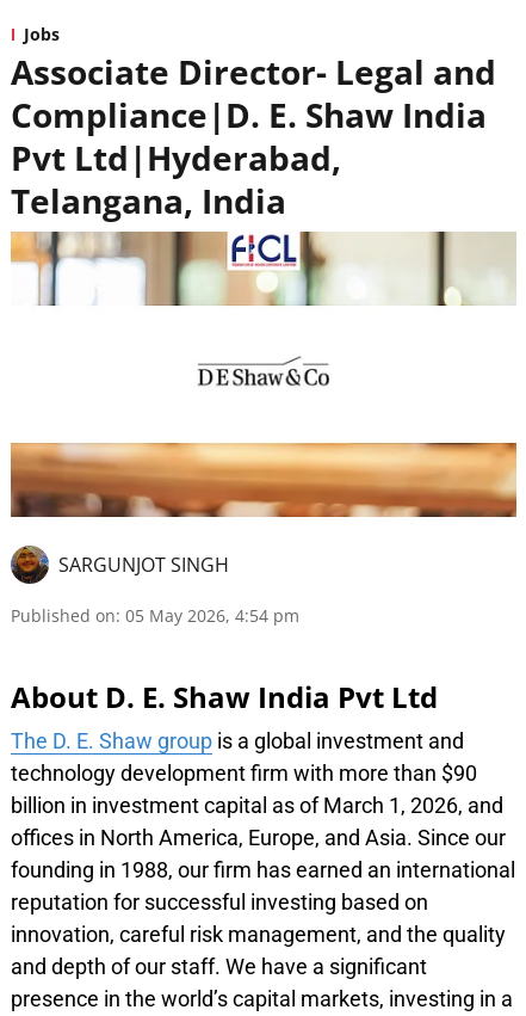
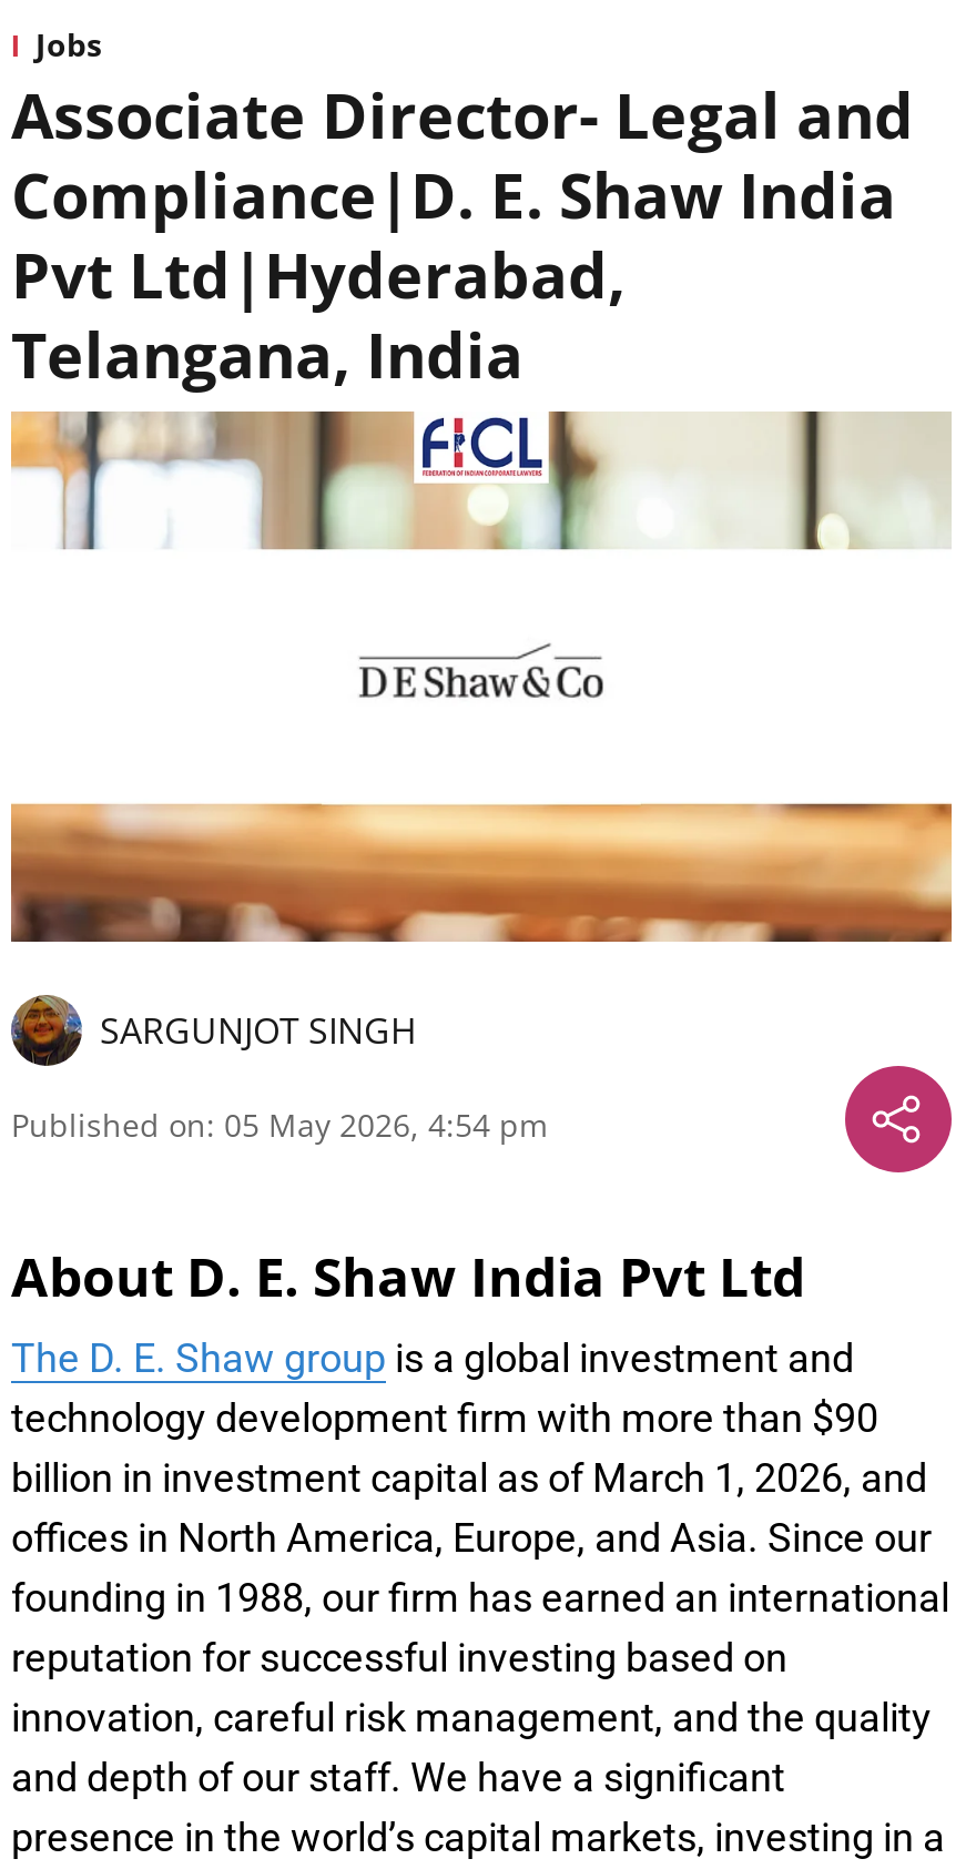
+ [image]
